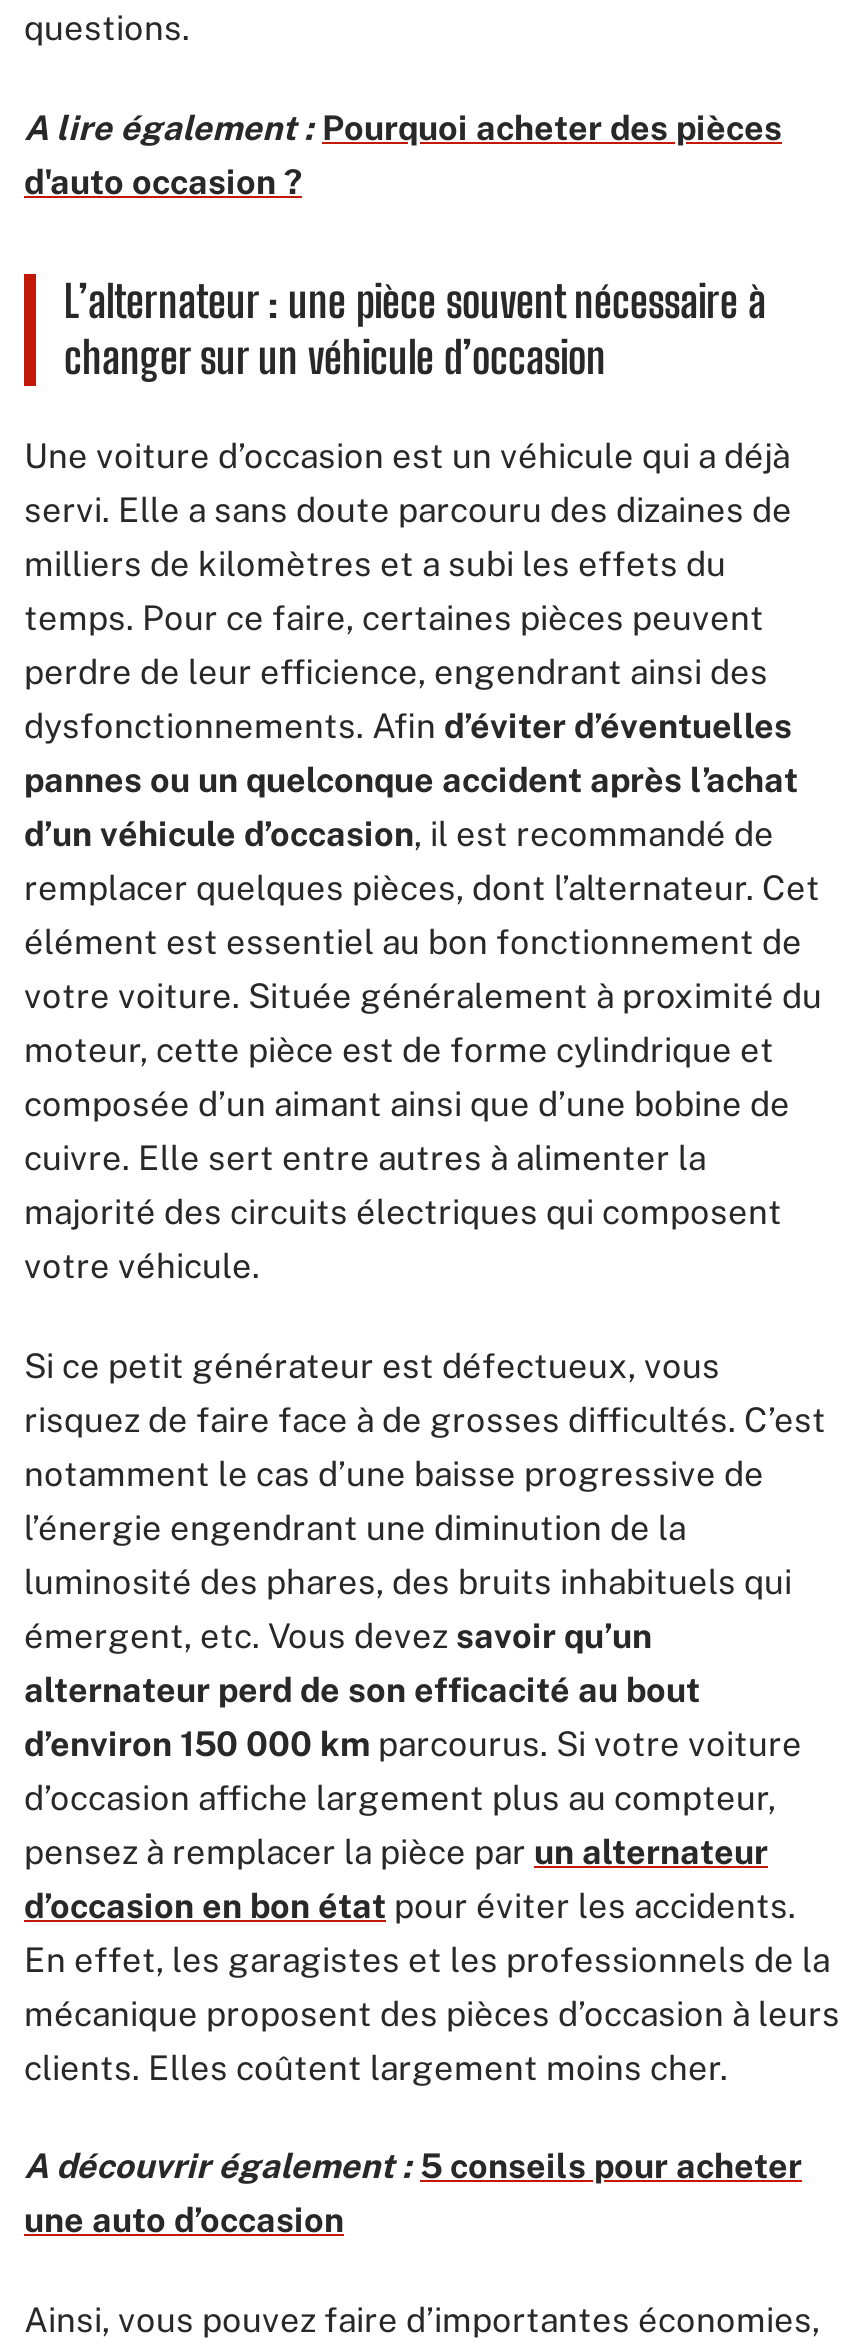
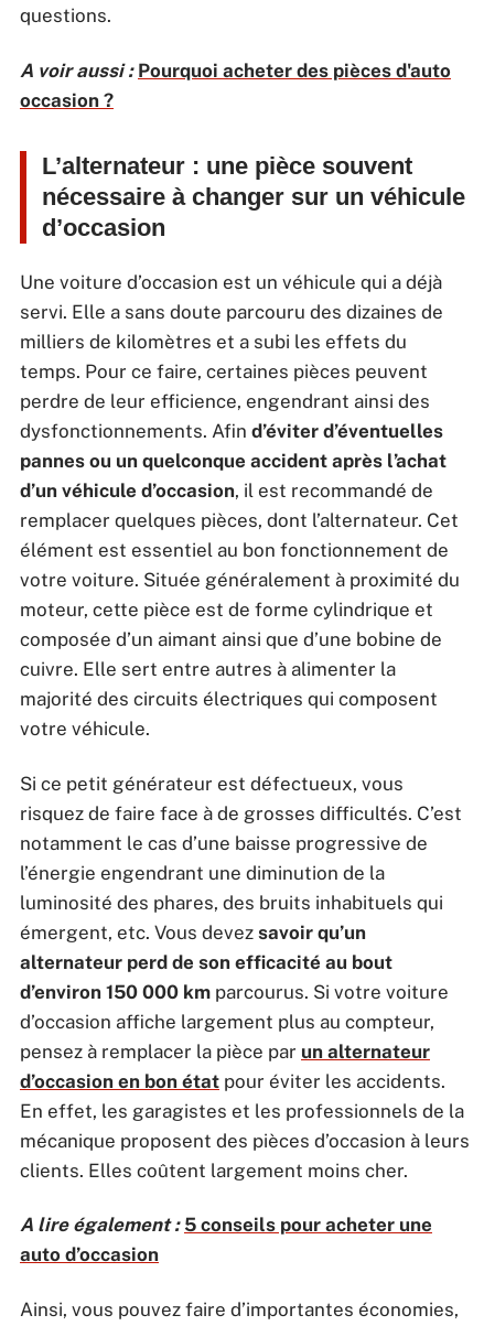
- A lire également : Pourquoi acheter des pièces
- d'auto occasion ?
+ A voir aussi : Pourquoi acheter des pièces d'auto
+ occasion ?

- A découvrir également : 5 conseils pour acheter
- une auto d’occasion
+ A lire également : 5 conseils pour acheter une
+ auto d’occasion
